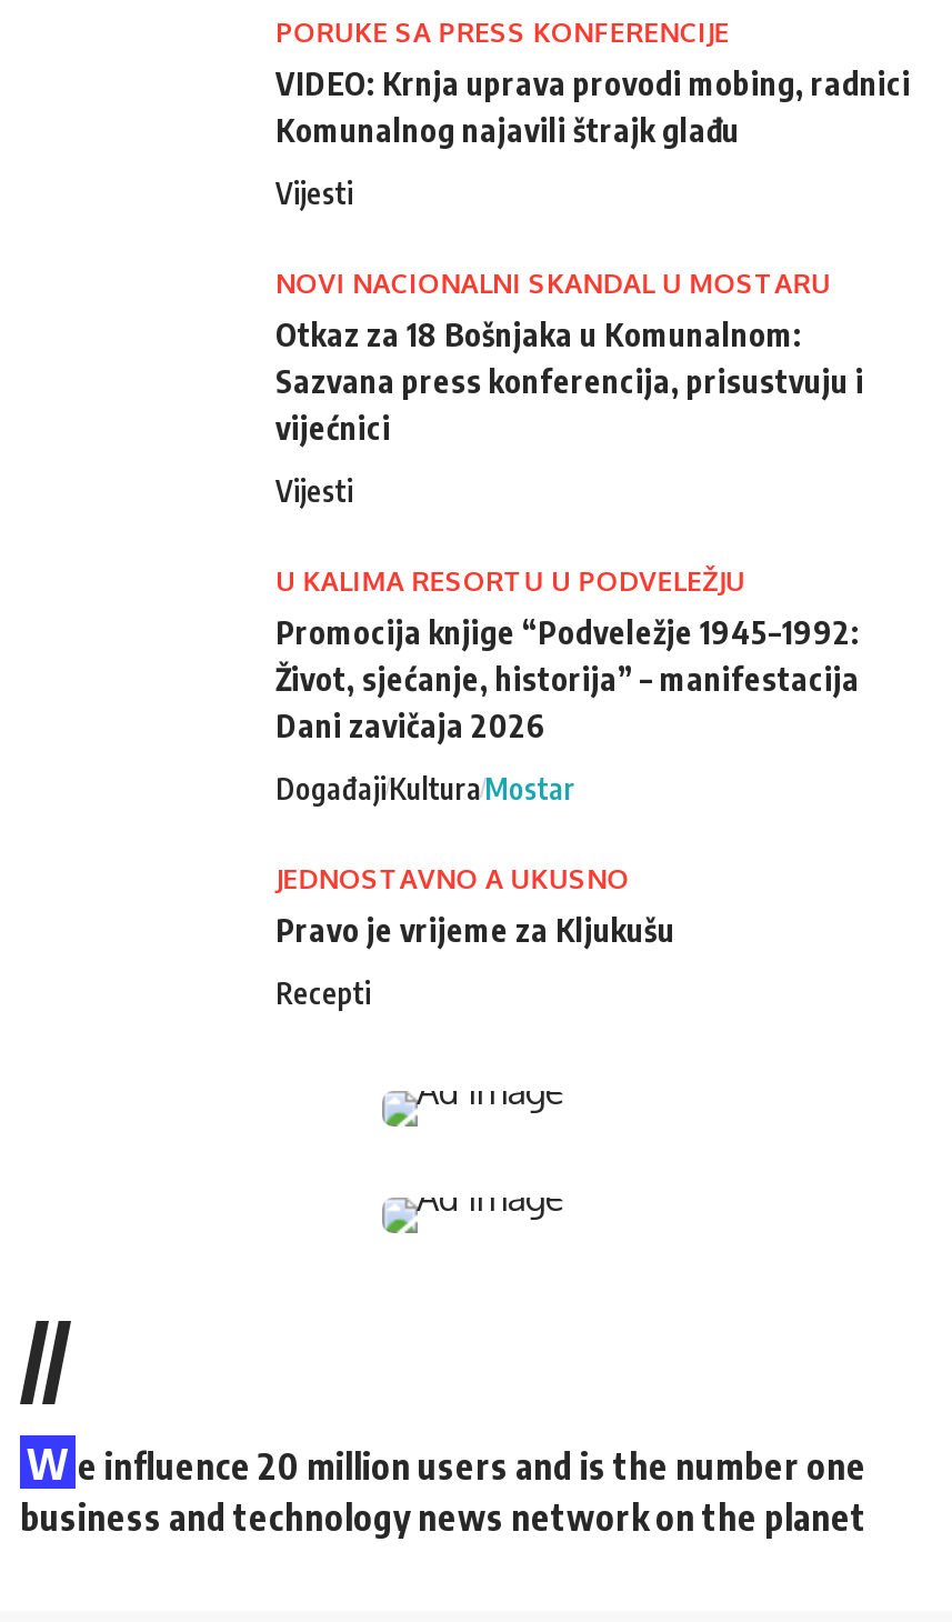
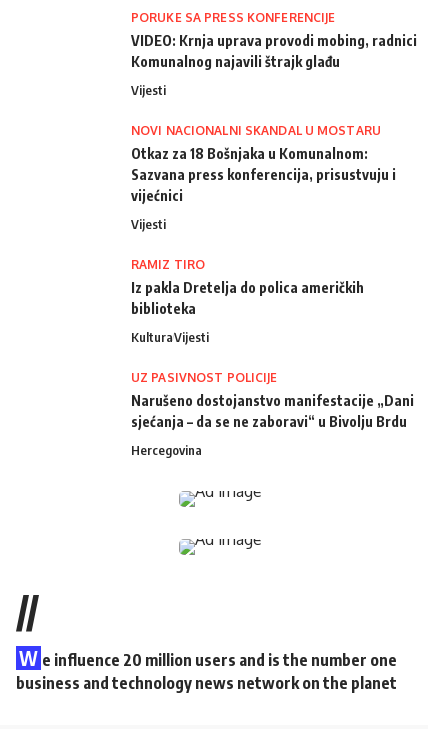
- U KALIMA RESORTU U PODVELEŽJU
- Promocija knjige “Podveležje 1945–1992:
- Život, sjećanje, historija” – manifestacija
- Dani zavičaja 2026
+ RAMIZ TIRO
+ Iz pakla Dretelja do polica američkih
+ biblioteka

- DogađajiKultura Mostar
+ KulturaVijesti

- JEDNOSTAVNO A UKUSNO
- Pravo je vrijeme za Kljukušu
+ UZ PASIVNOST POLICIJE
+ Narušeno dostojanstvo manifestacije „Dani
+ sjećanja – da se ne zaboravi“ u Bivolju Brdu

- Recepti
+ Hercegovina
